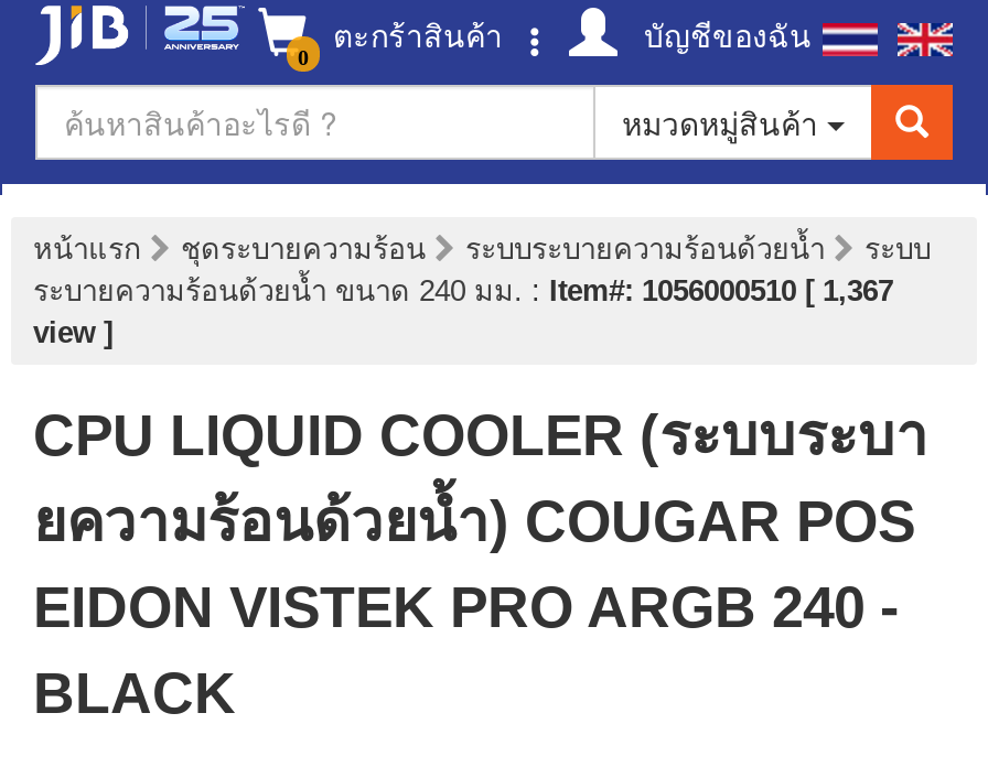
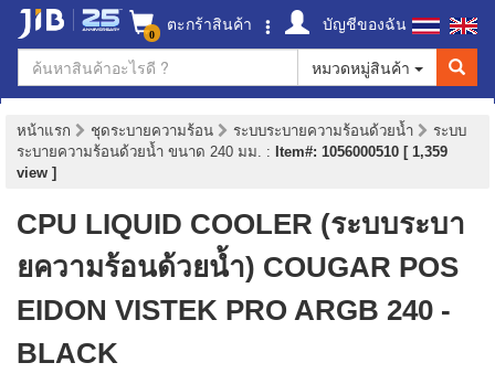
- ระบายความร้อนด้วยน้ำ ขนาด 240 มม.: Item#: 1056000510 [ 1,367
+ ระบายความร้อนด้วยน้ำ ขนาด 240 มม.: Item#: 1056000510 [ 1,359
